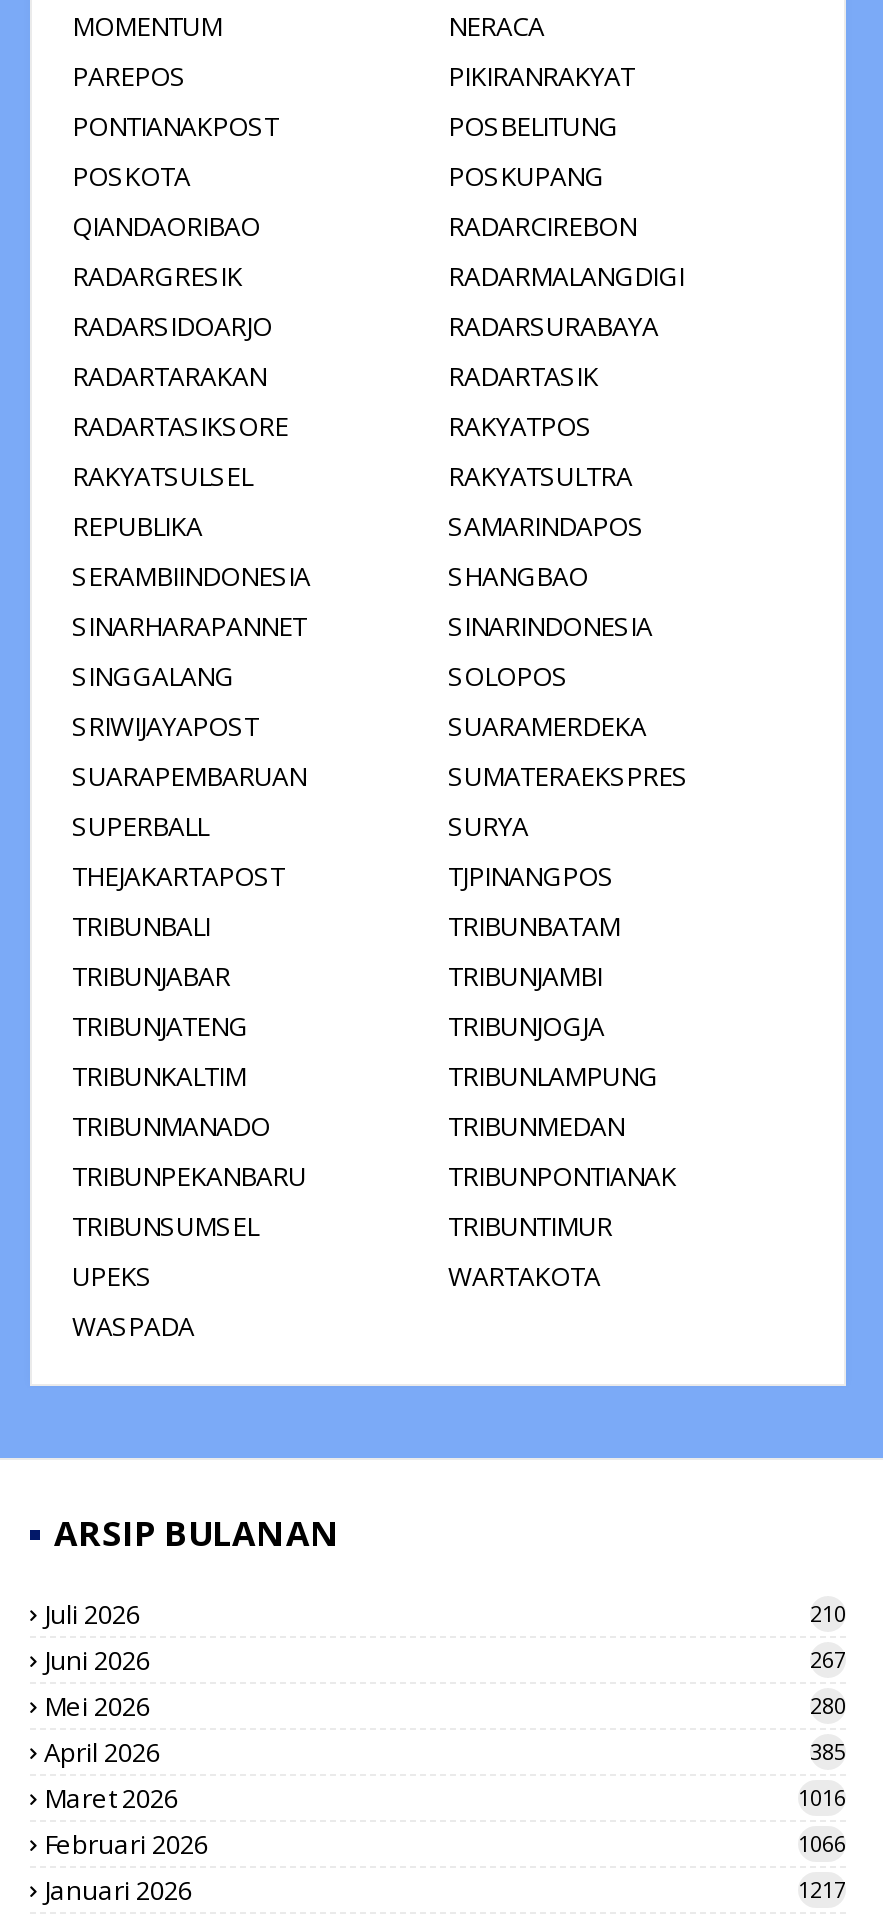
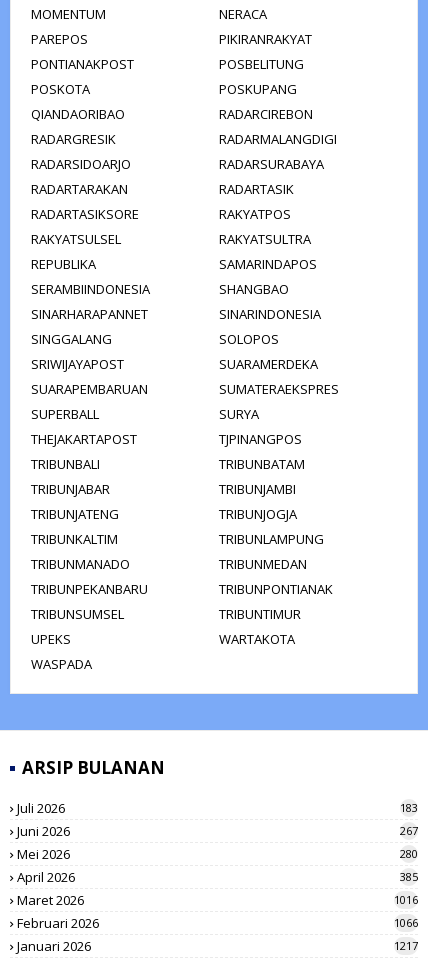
- 210
+ 183
